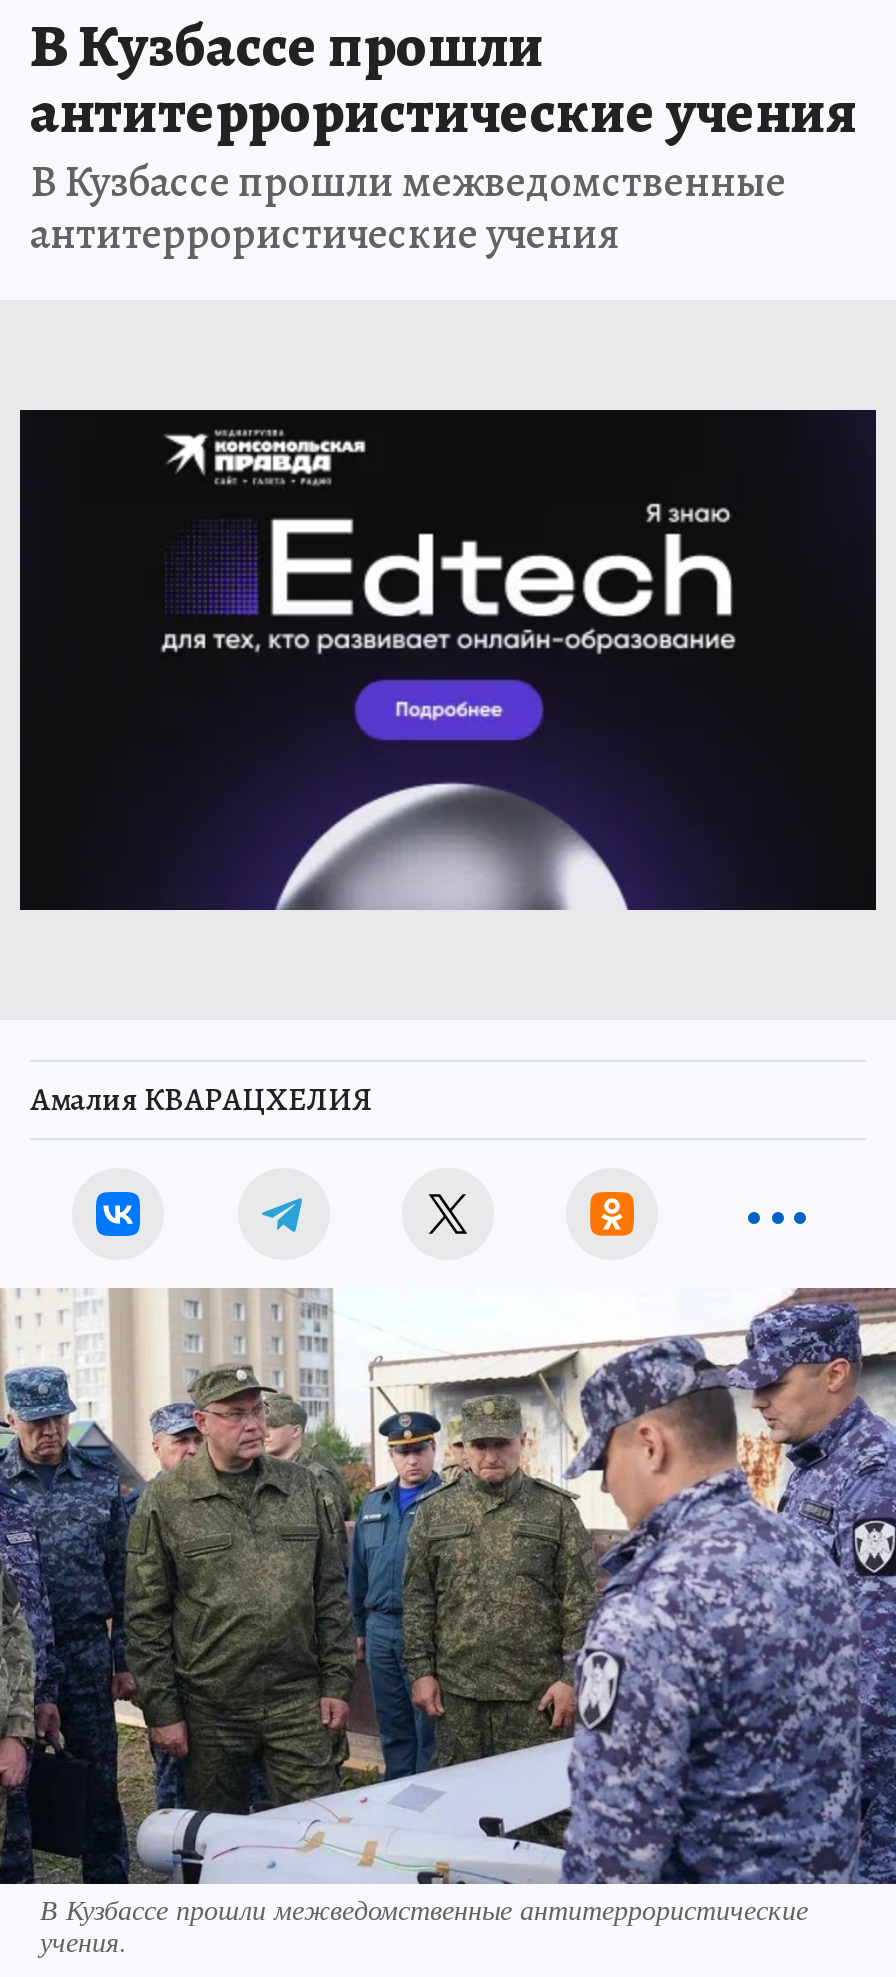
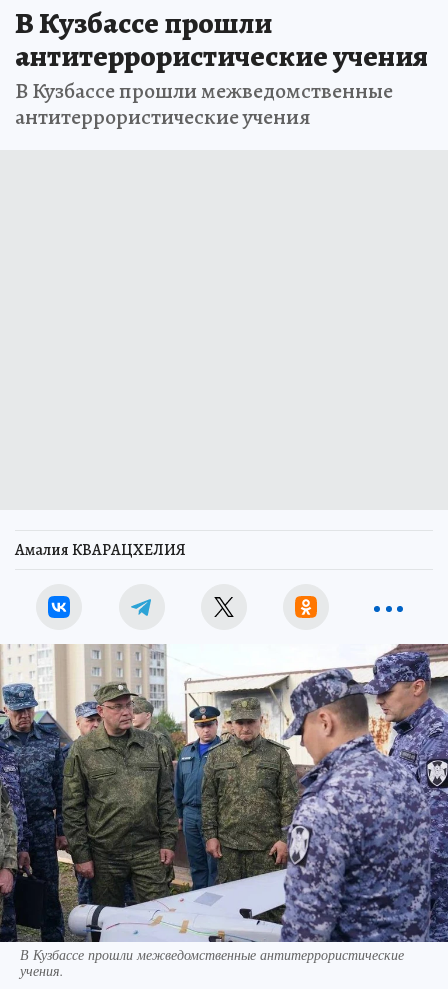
- [image]
